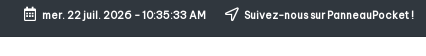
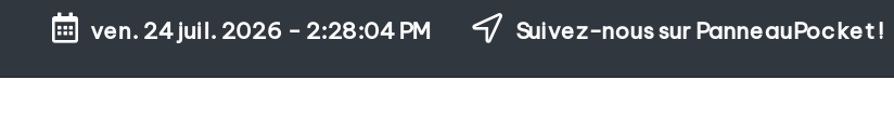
- mer. 22 juil. 2026 - 10:35:33 AM
+ ven. 24 juil. 2026 - 2:28:04 PM
